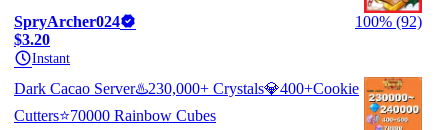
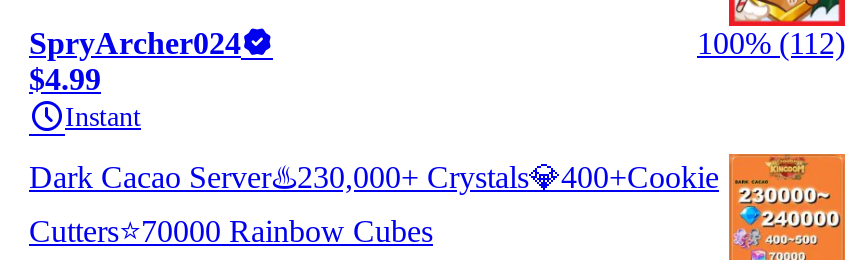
- 100% (92)
+ 100% (112)

- $3.20
+ $4.99
